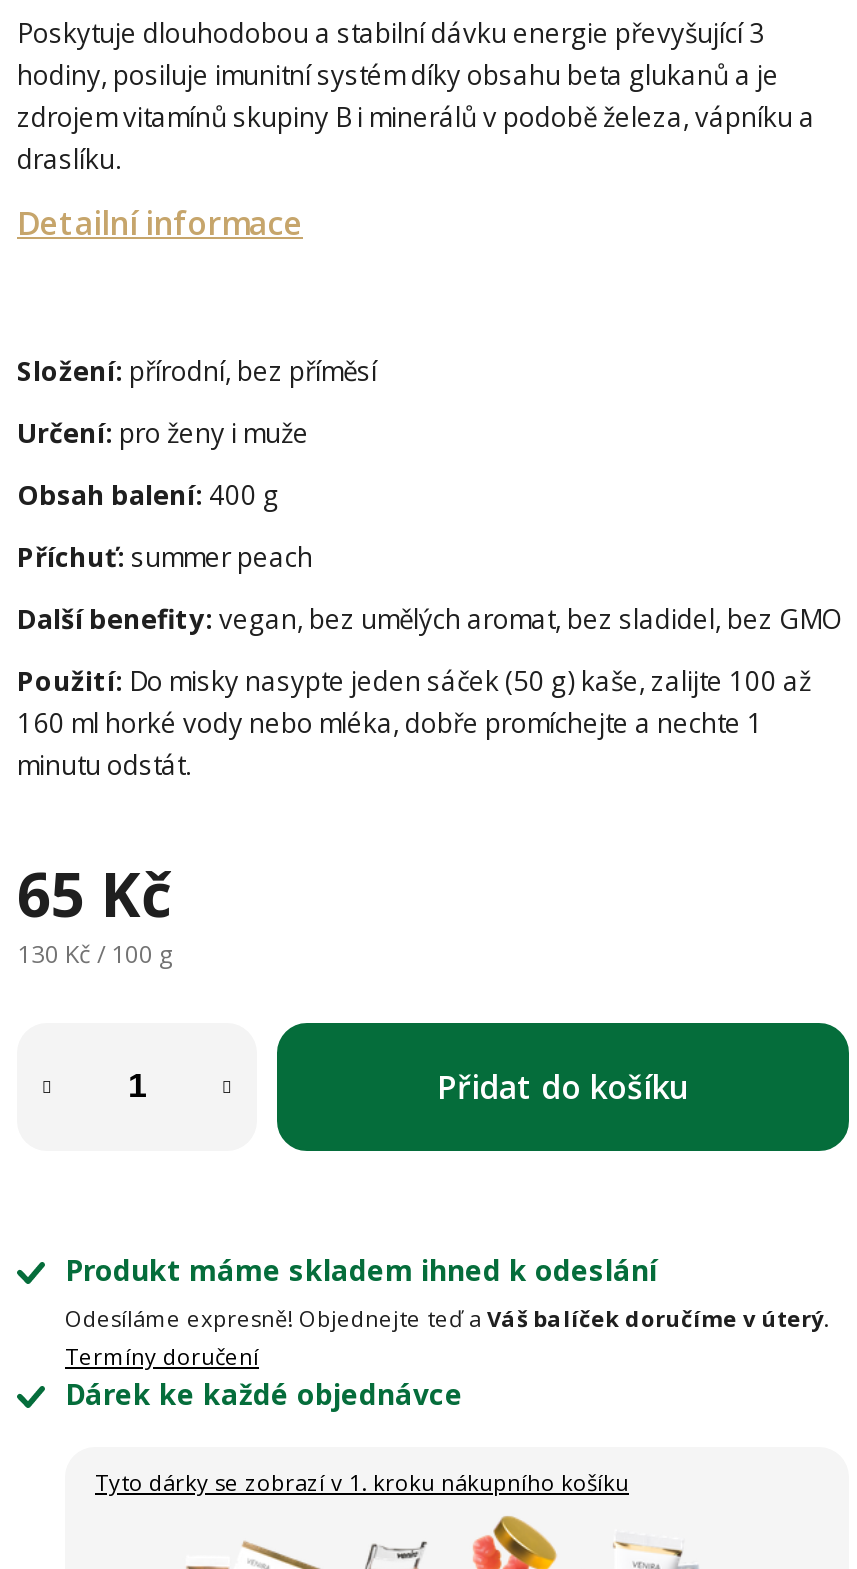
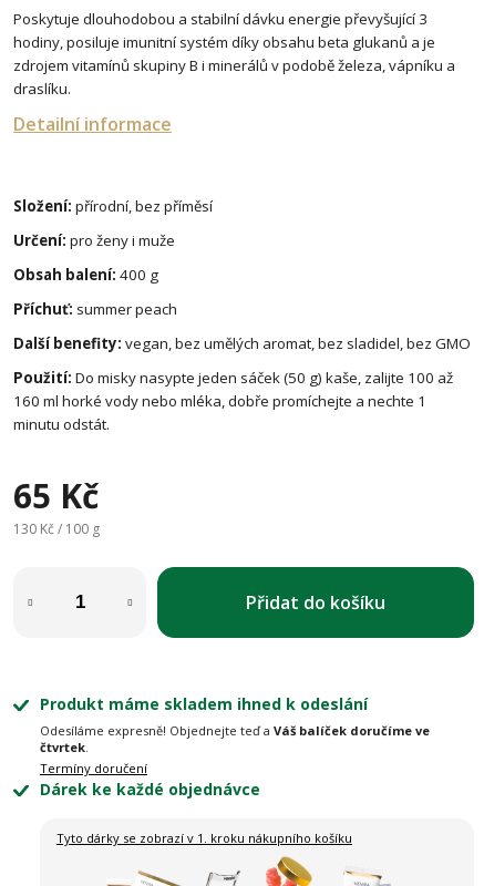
- Odesíláme expresně! Objednejte teď a Váš balíček doručíme v úterý.
+ Odesíláme expresně! Objednejte teď a Váš balíček doručíme ve
+ čtvrtek.
